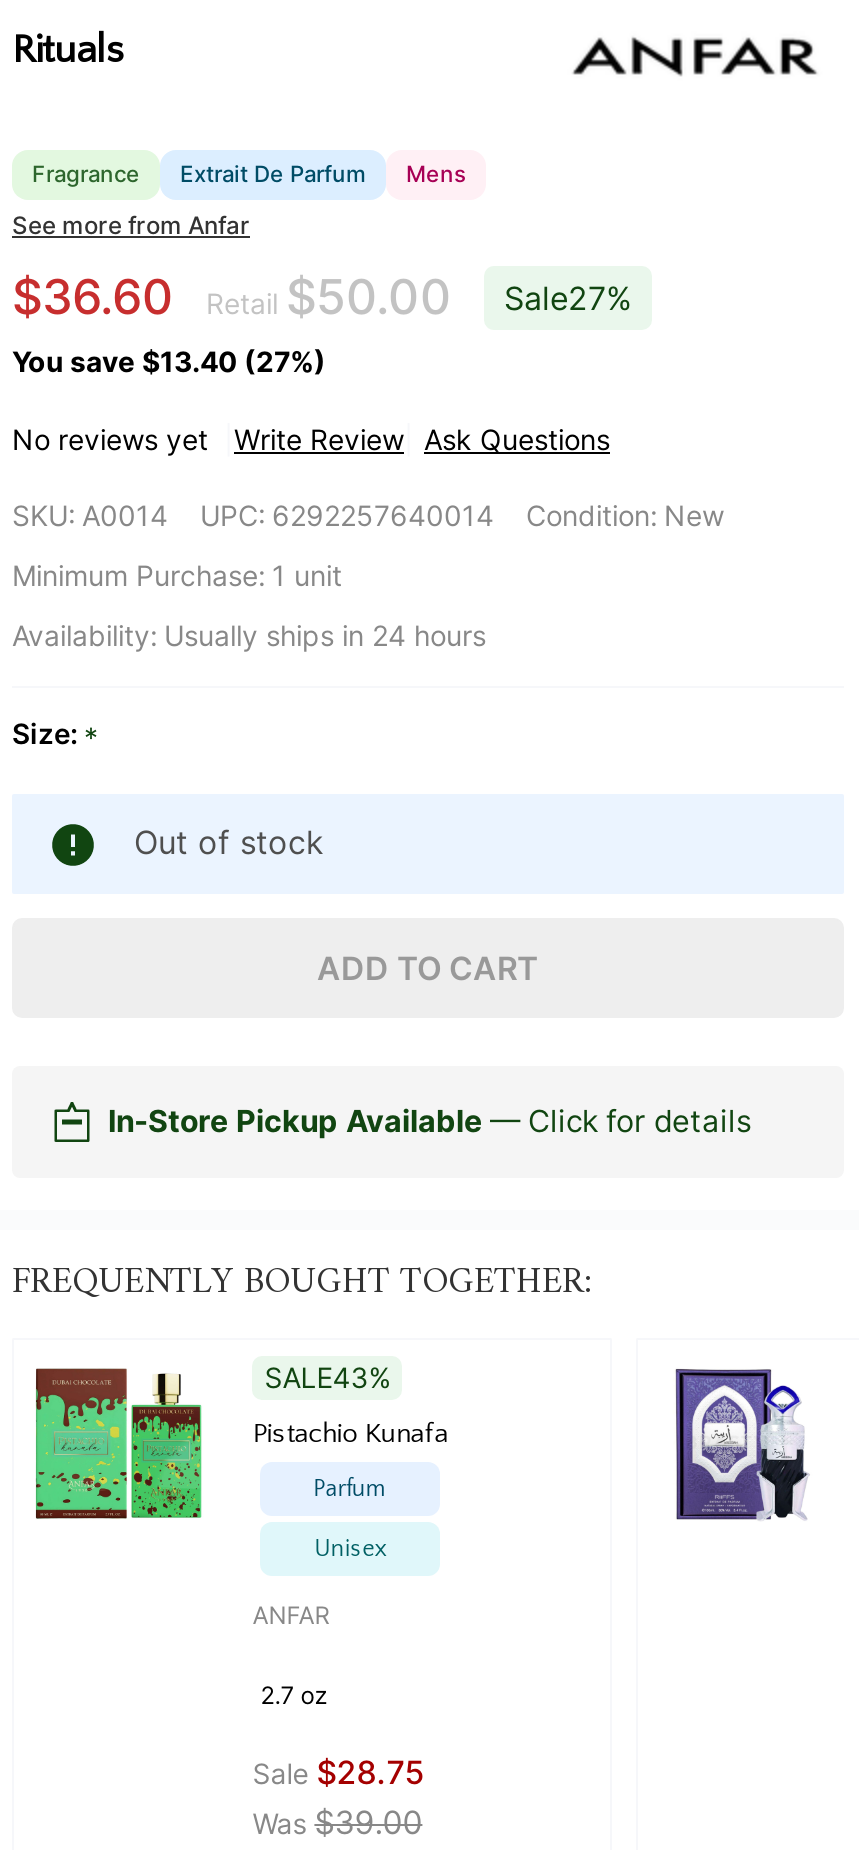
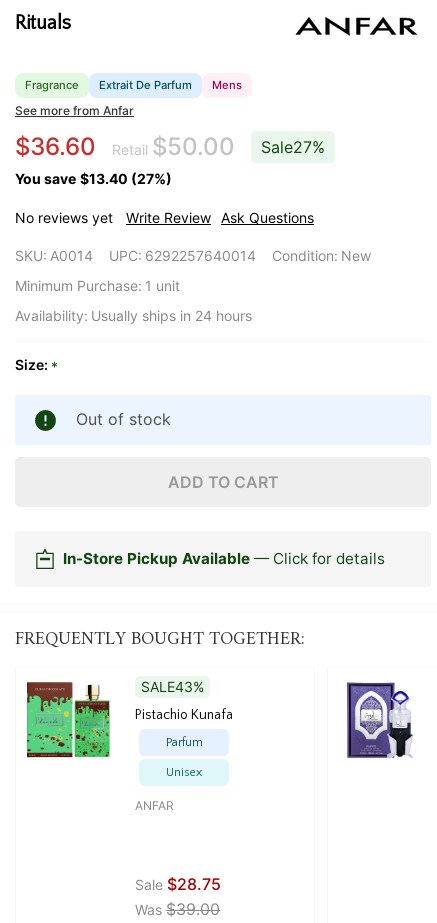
- 2.7 oz
